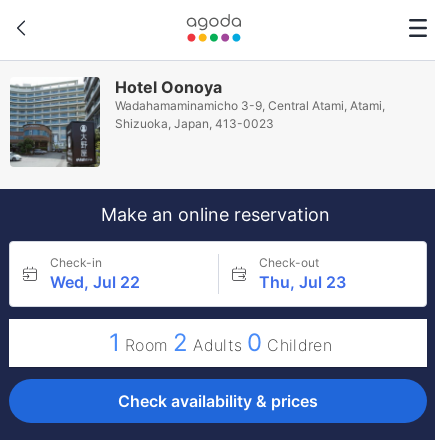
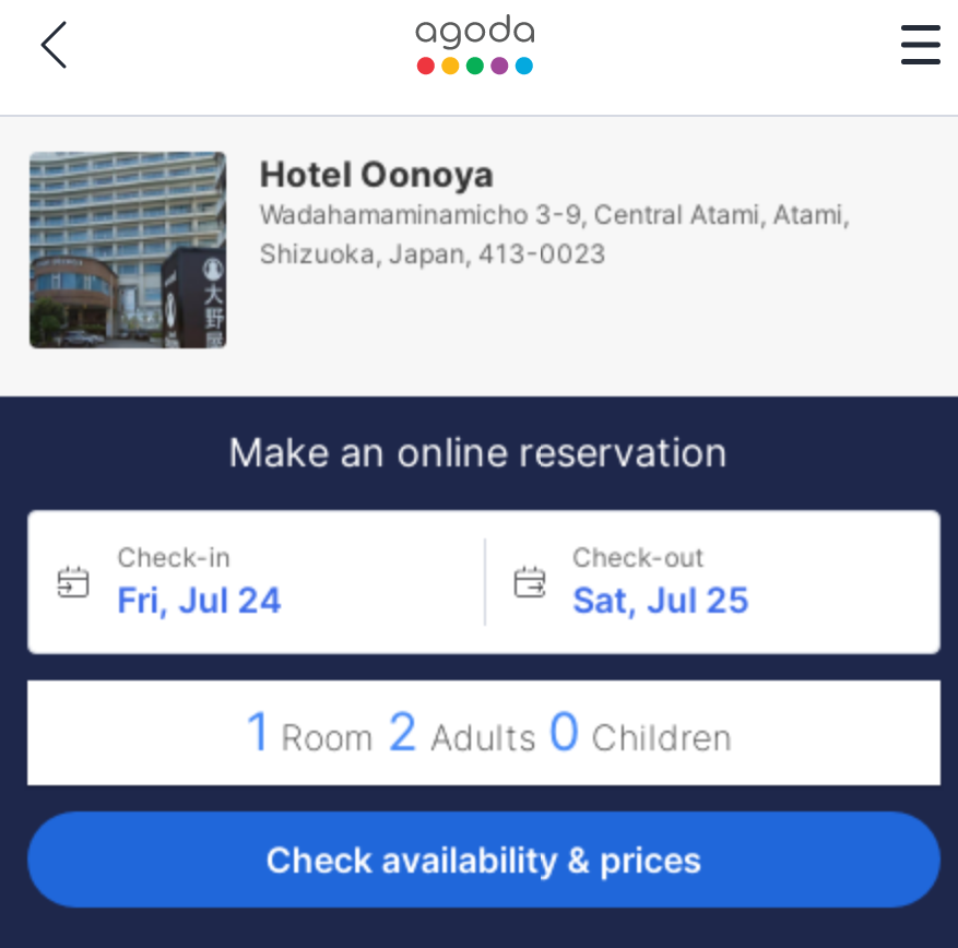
- [image]
+ [image]

- Wed, Jul 22
+ Fri, Jul 24

- Thu, Jul 23
+ Sat, Jul 25
